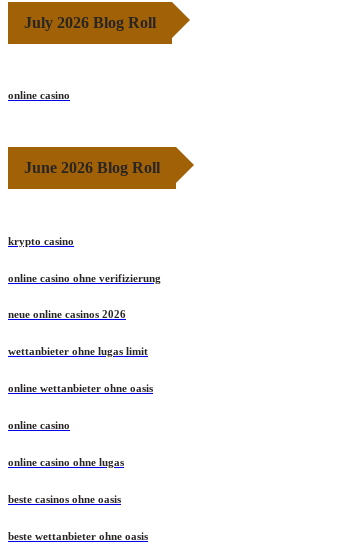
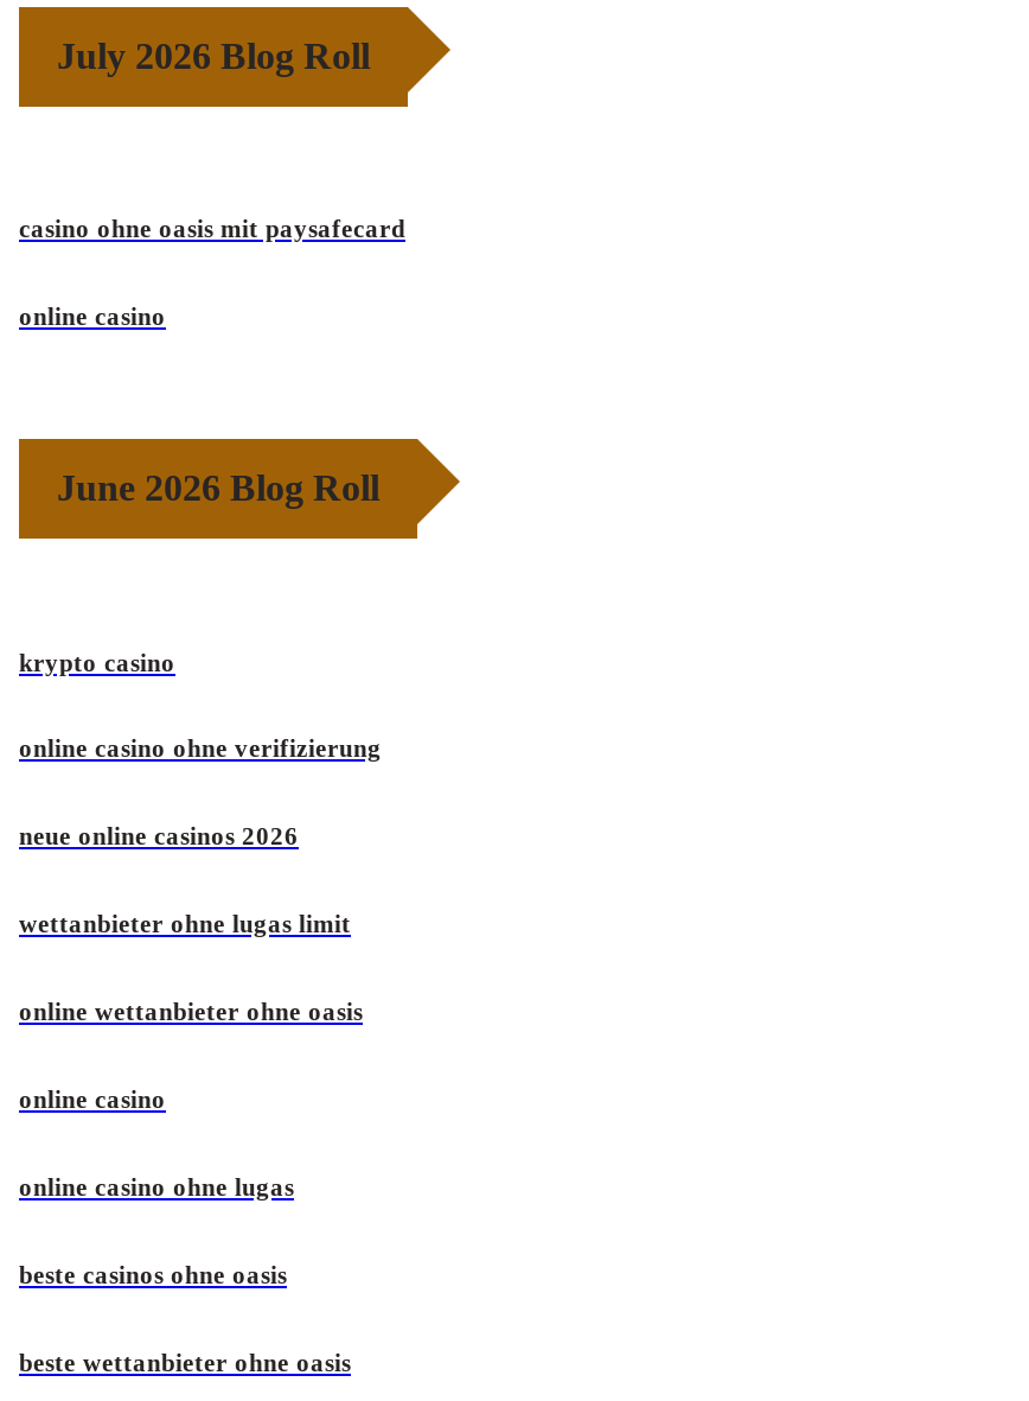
+ casino ohne oasis mit paysafecard
